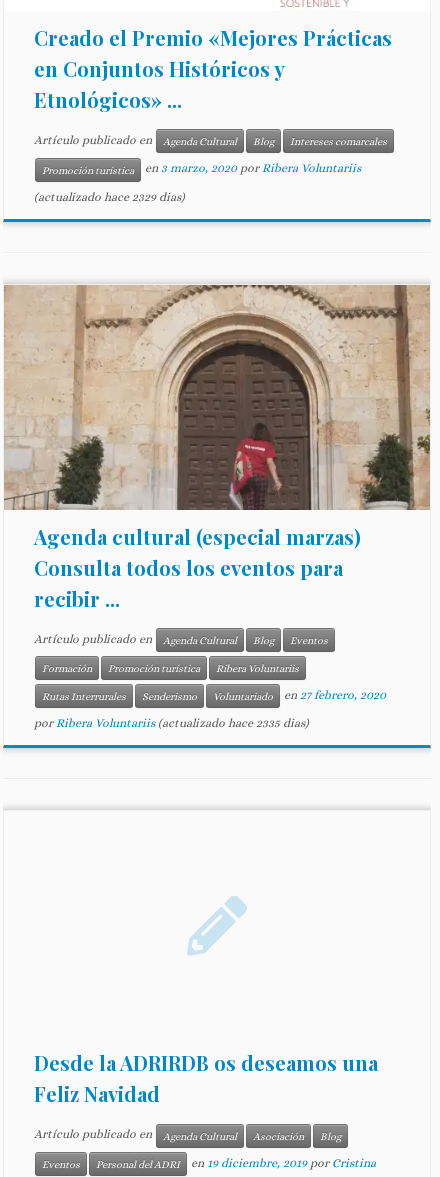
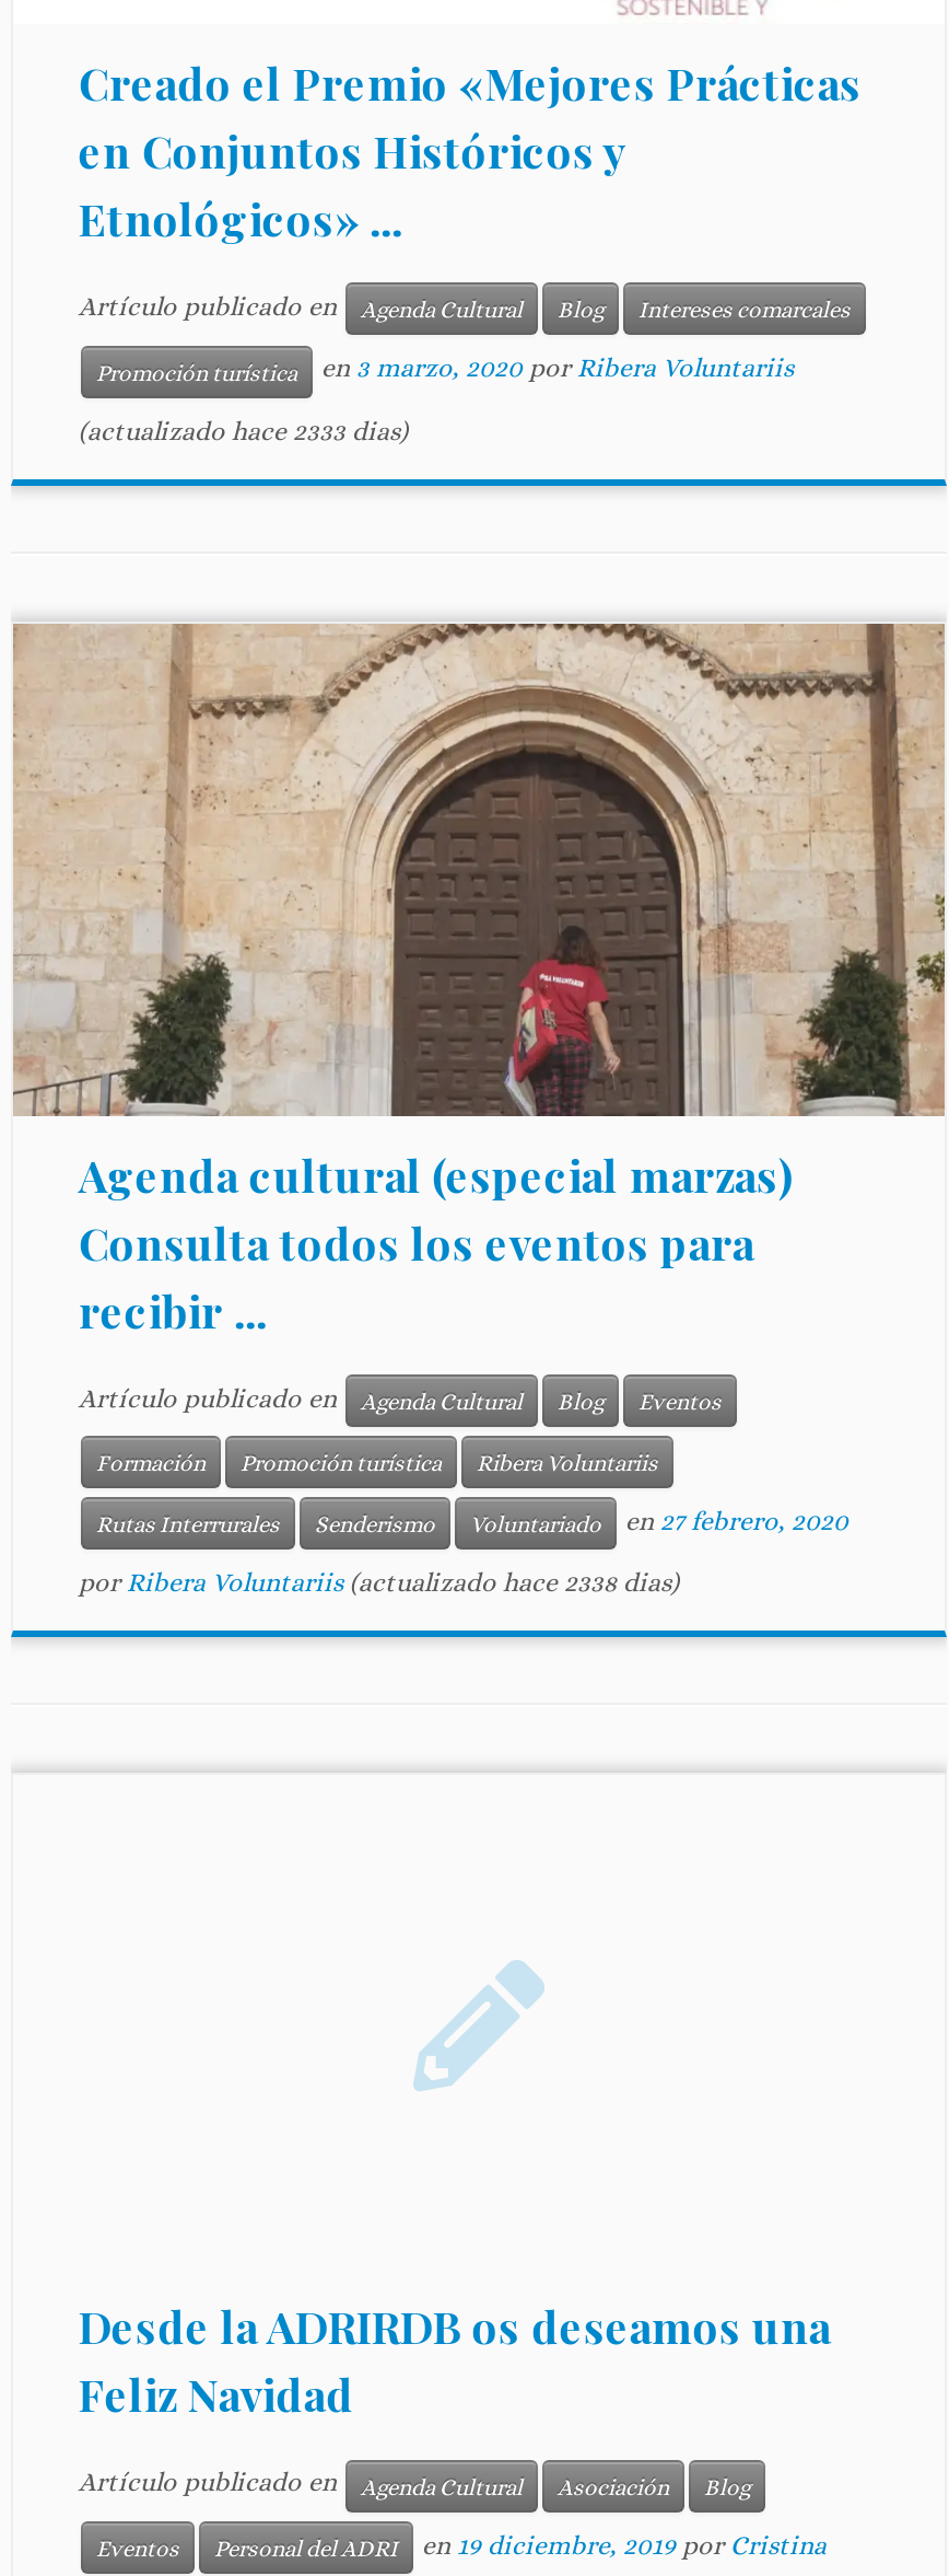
- (actualizado hace 2329 dias)
+ (actualizado hace 2333 dias)

- por Ribera Voluntariis (actualizado hace 2335 dias)
+ por Ribera Voluntariis (actualizado hace 2338 dias)
